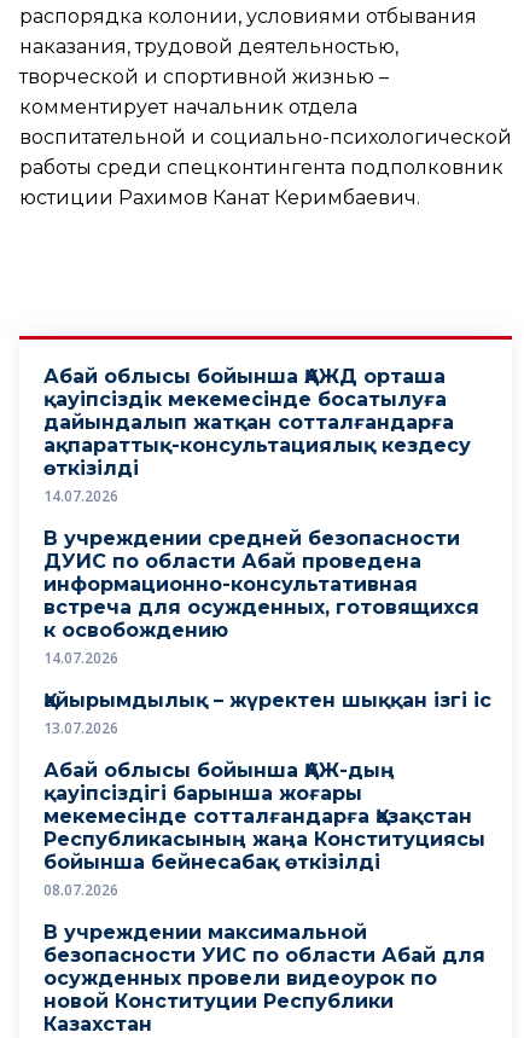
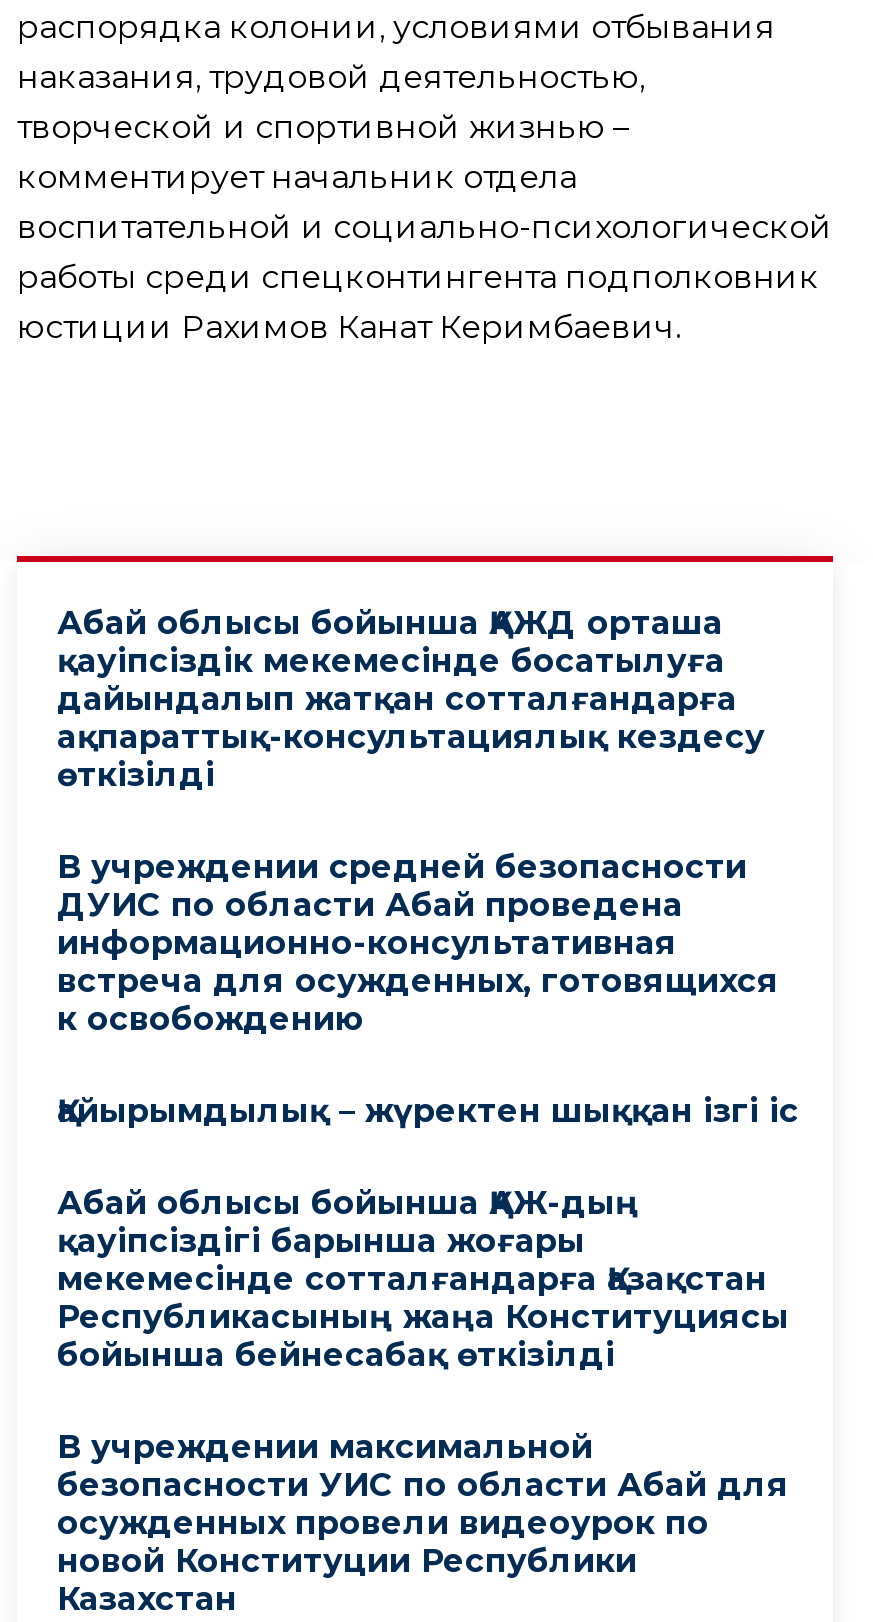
- 14.07.2026

- 14.07.2026

- 13.07.2026

- 08.07.2026
